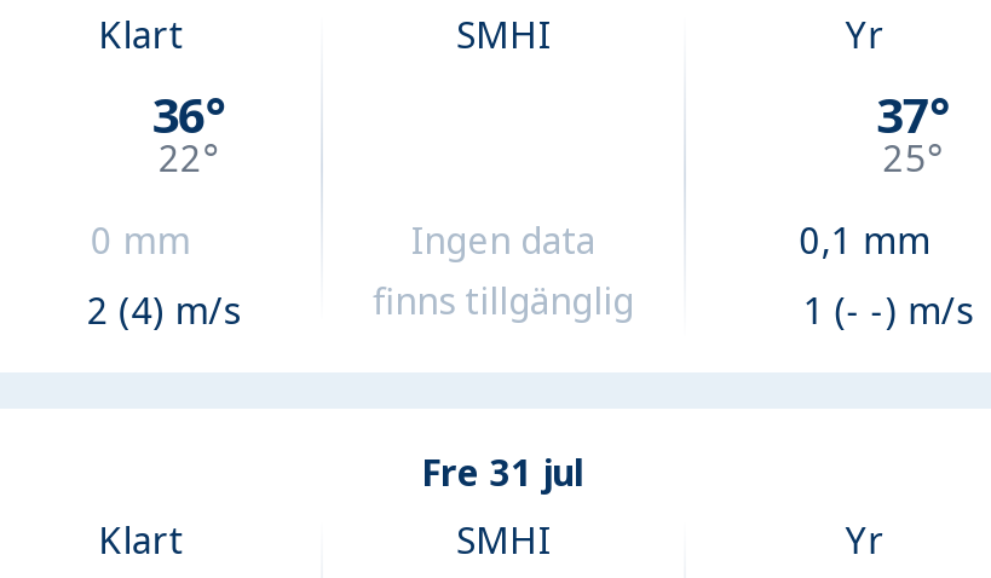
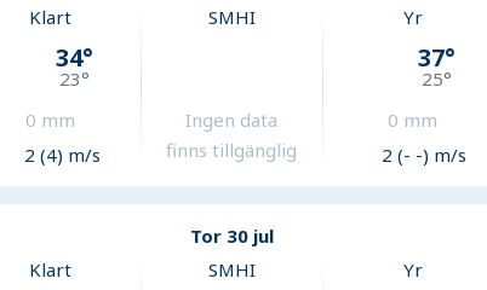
- 36°
+ 34°

- 22°
+ 23°

- 0,1 mm
+ 0 mm

- 1 (- -) m/s
+ 2 (- -) m/s

- Fre 31 jul
+ Tor 30 jul
